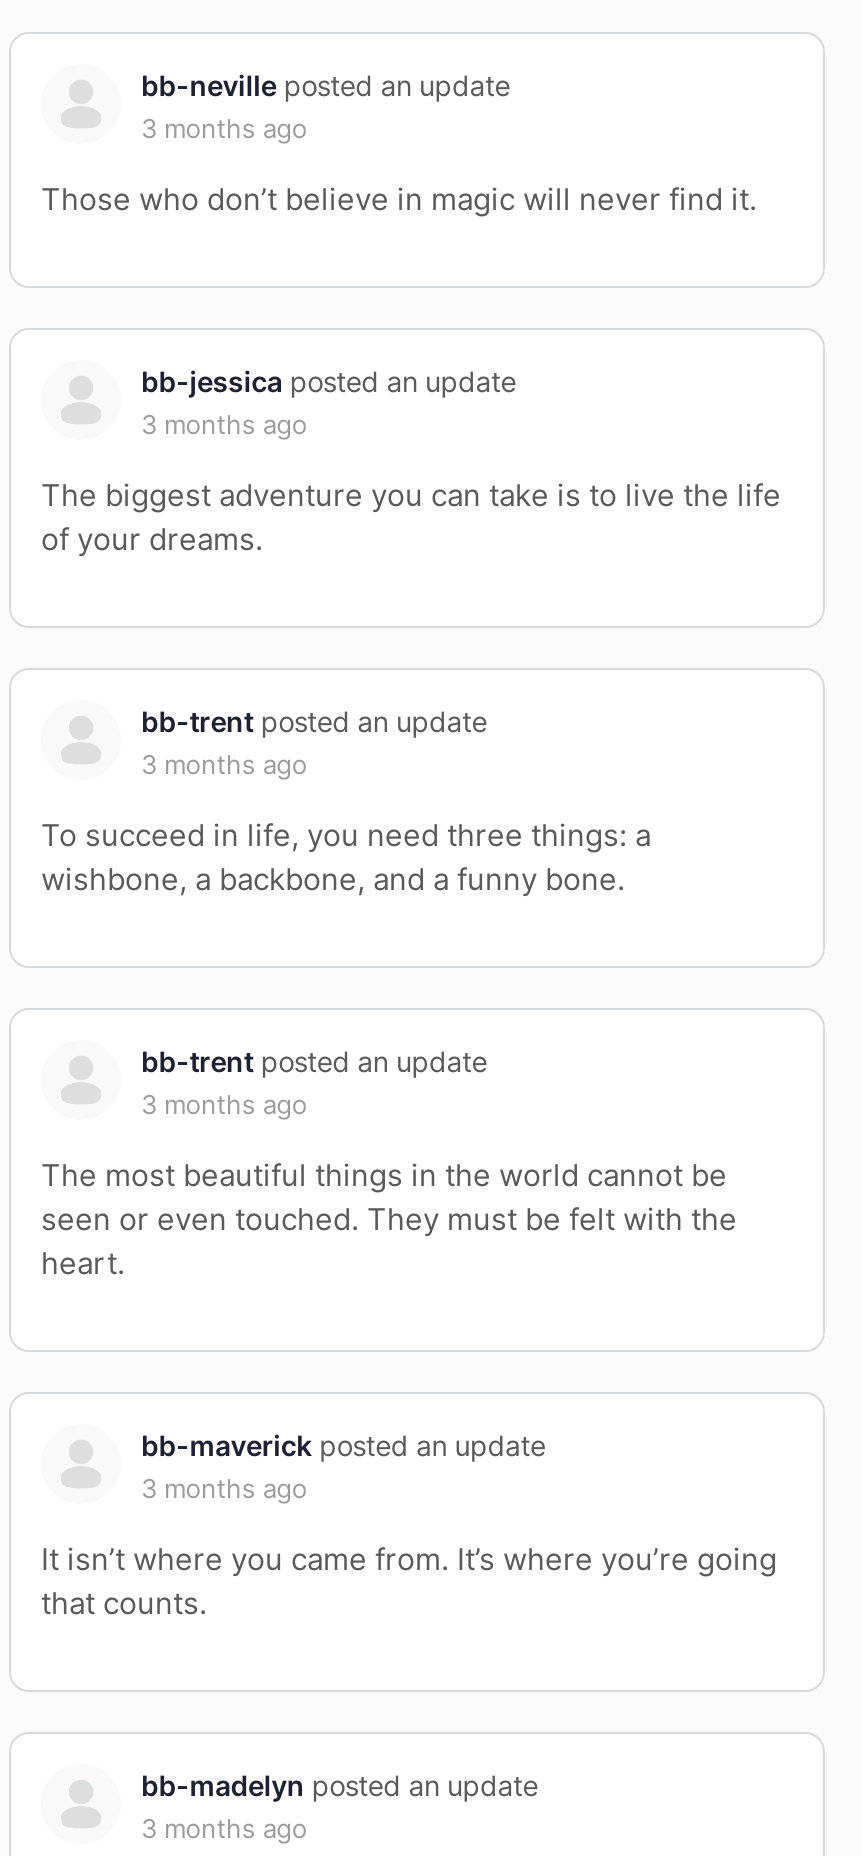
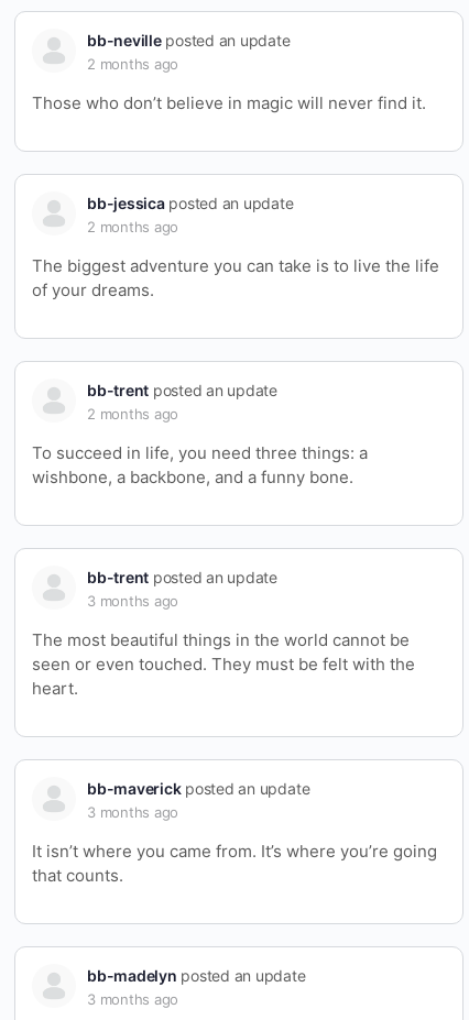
- 3 months ago
+ 2 months ago

- 3 months ago
+ 2 months ago

- 3 months ago
+ 2 months ago
